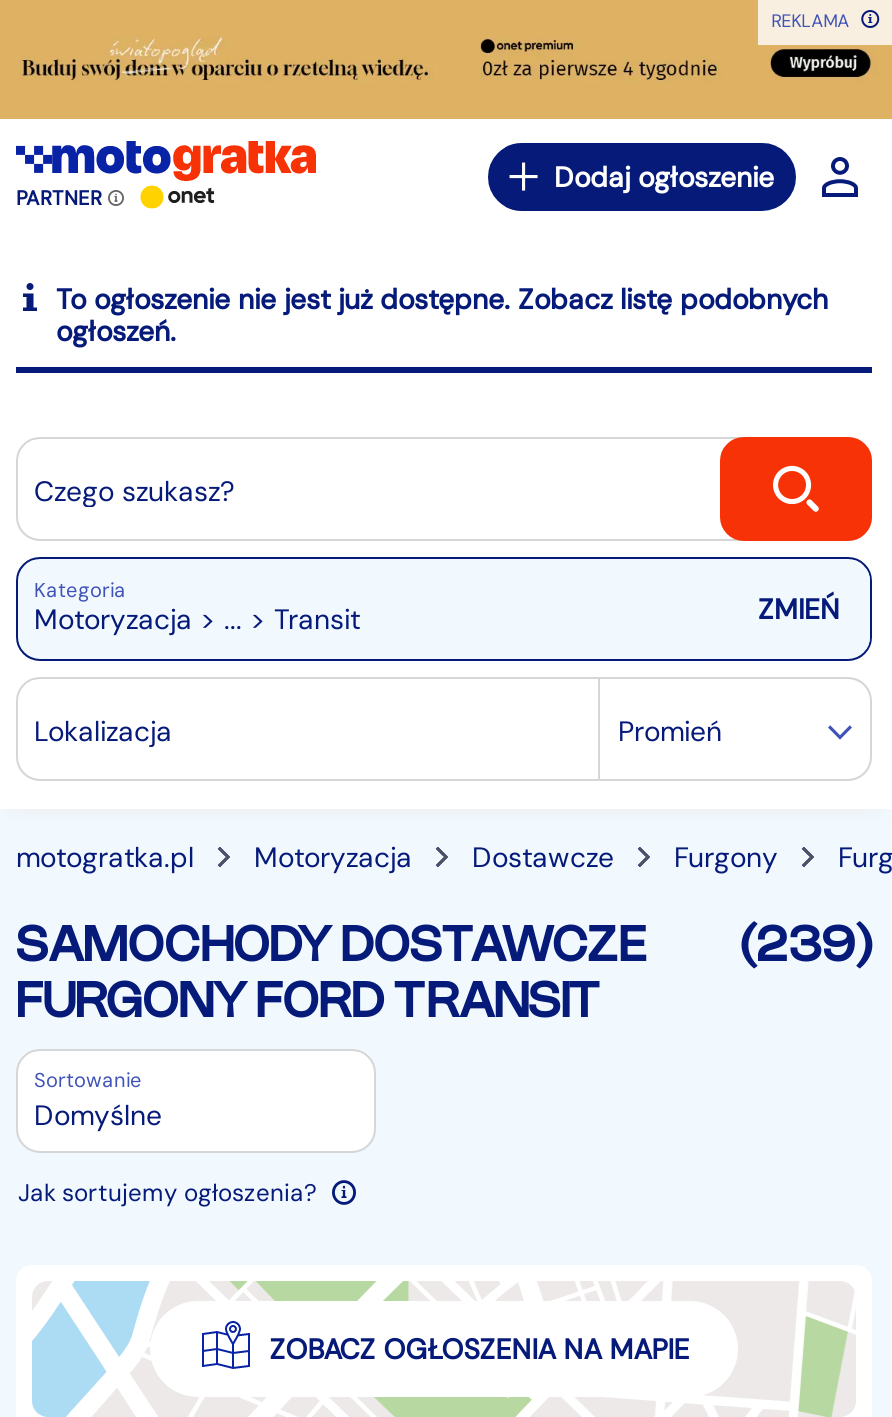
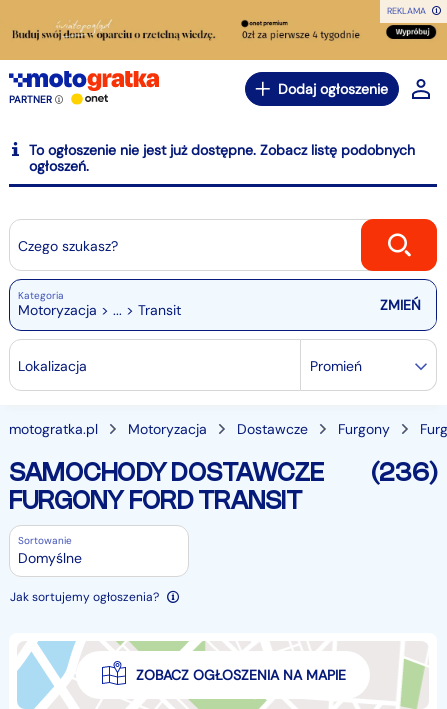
- (239)
+ (236)
